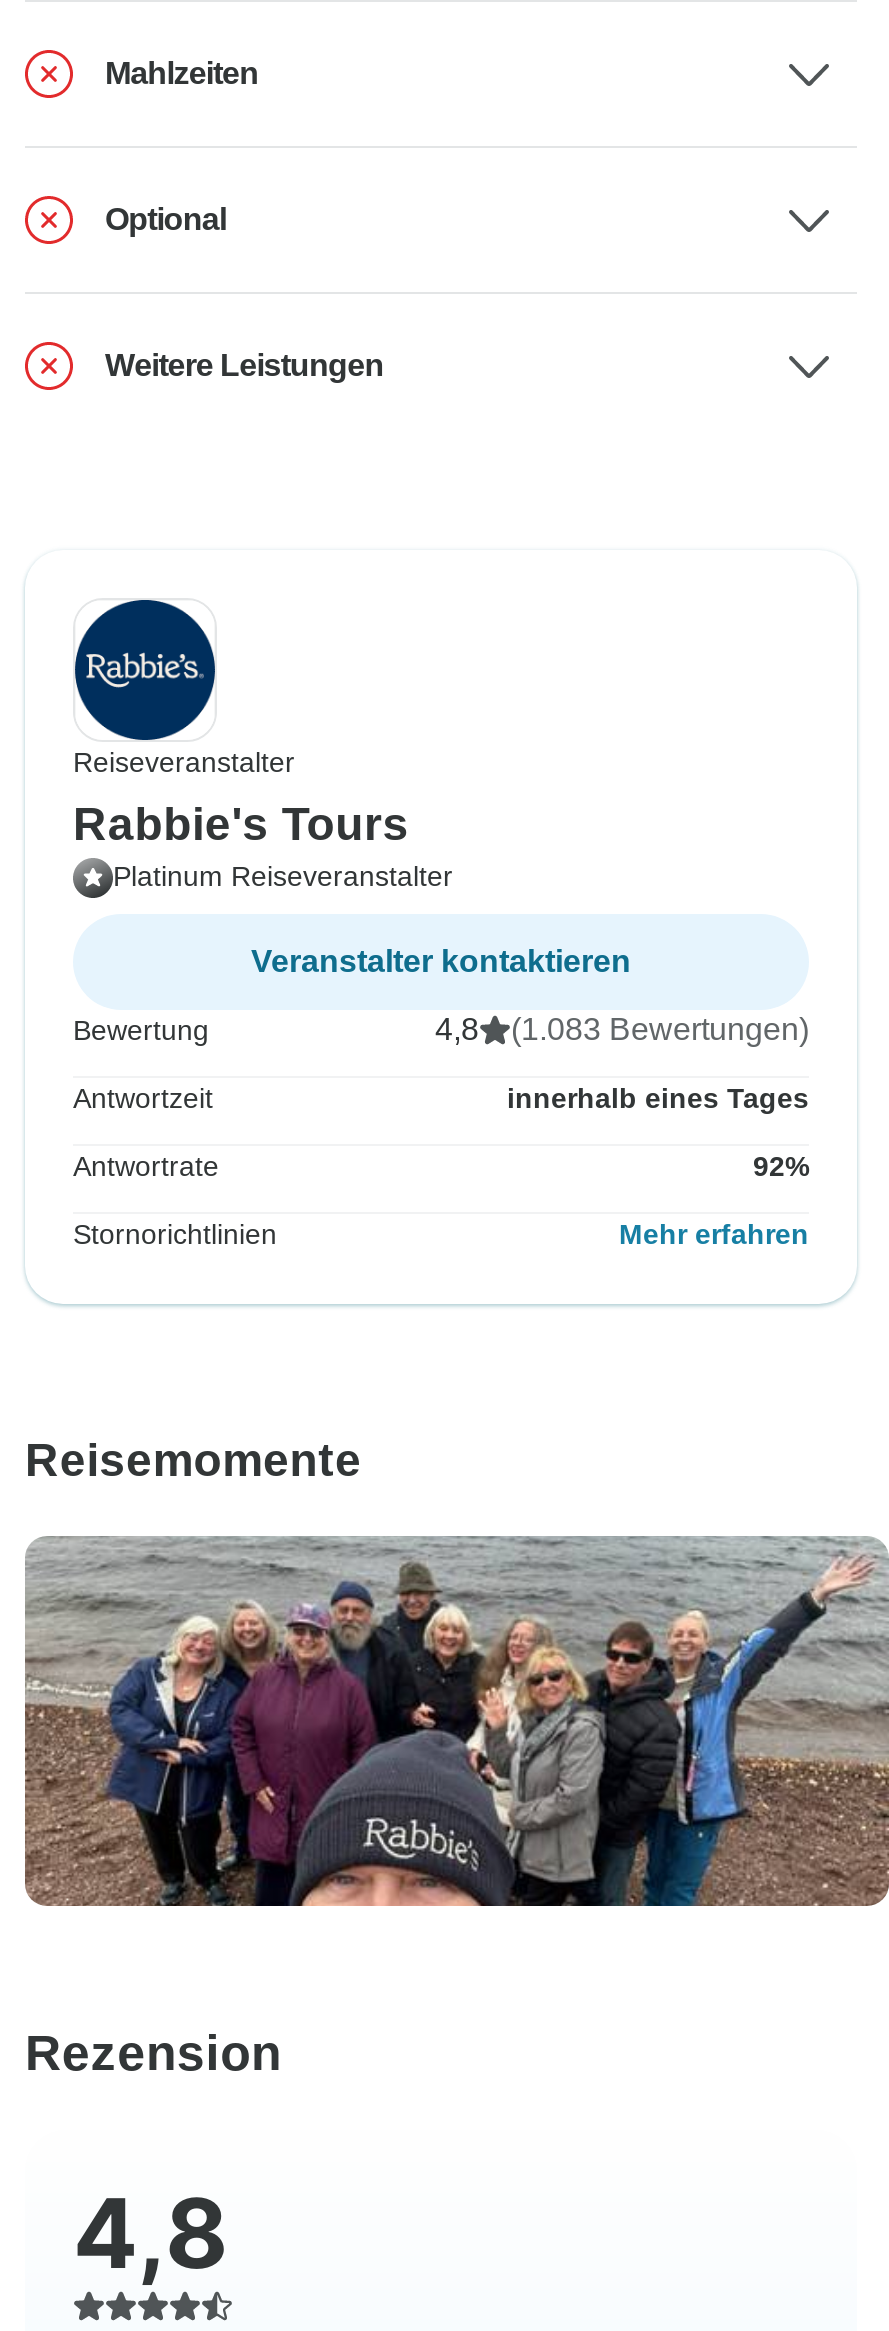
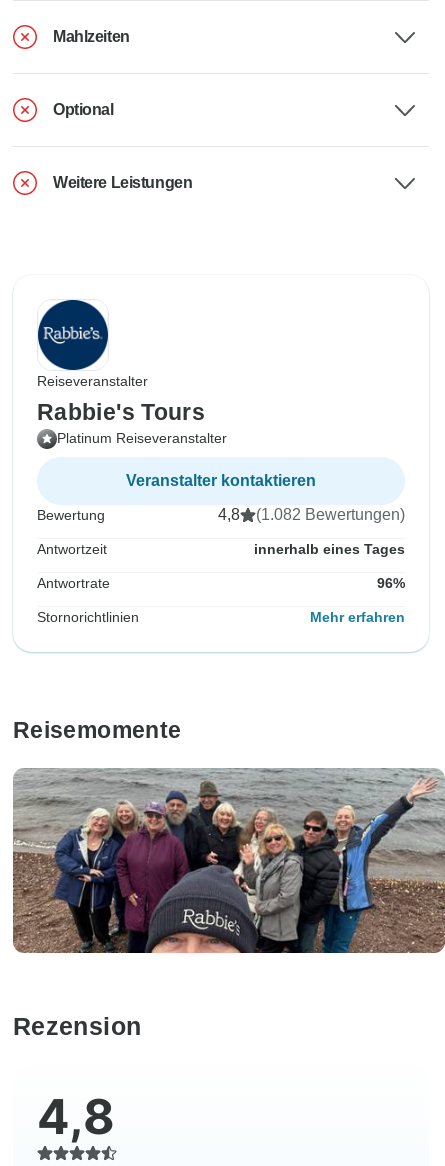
- 4,8 (1.083 Bewertungen)
+ 4,8 (1.082 Bewertungen)

- 92%
+ 96%
